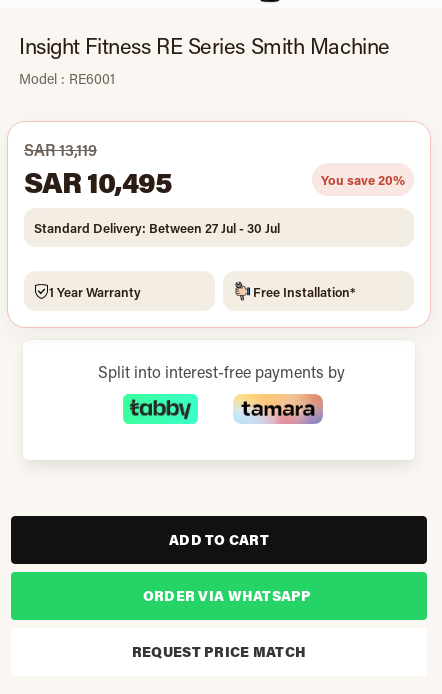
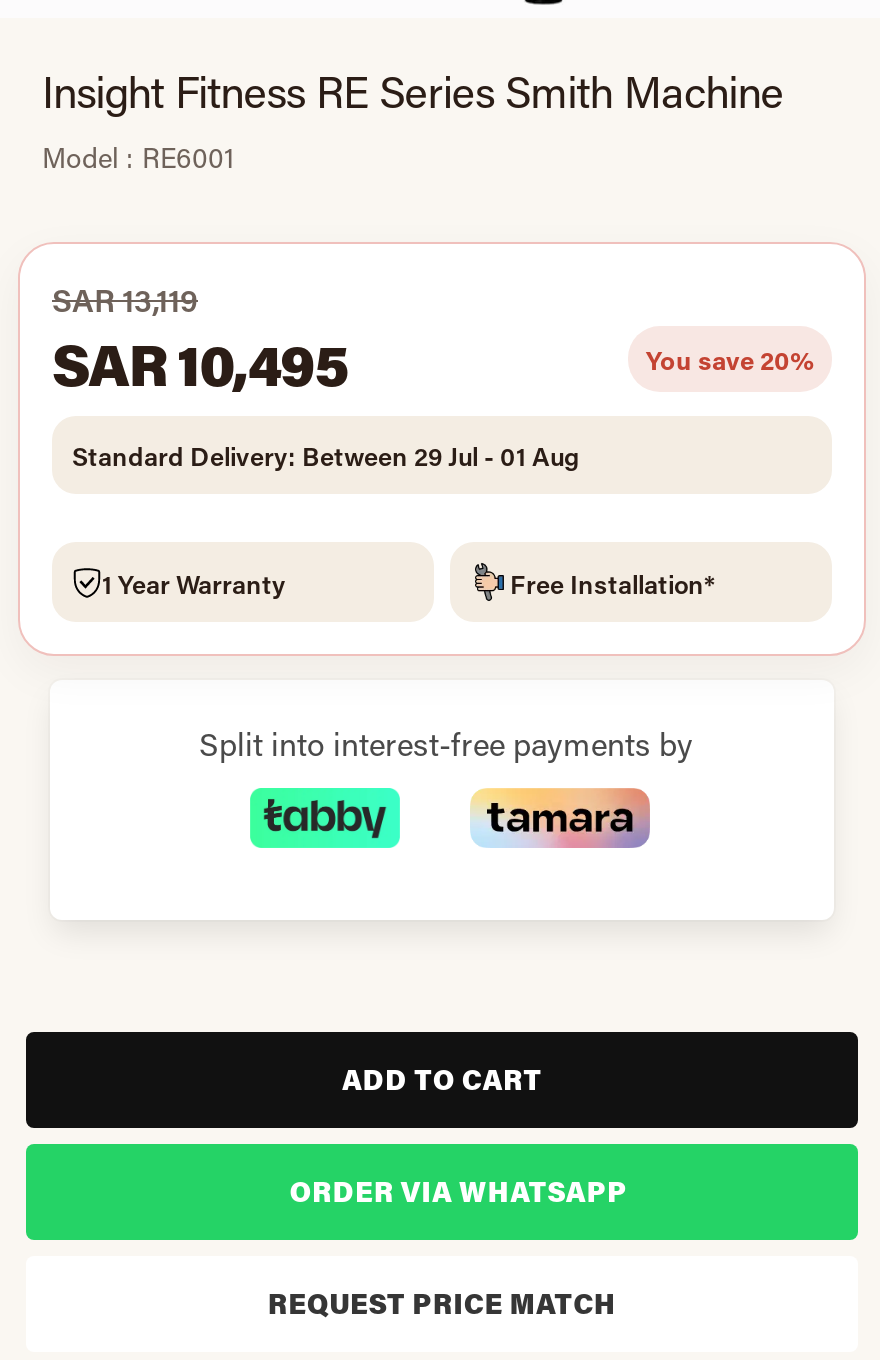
- Standard Delivery: Between 27 Jul - 30 Jul
+ Standard Delivery: Between 29 Jul - 01 Aug
